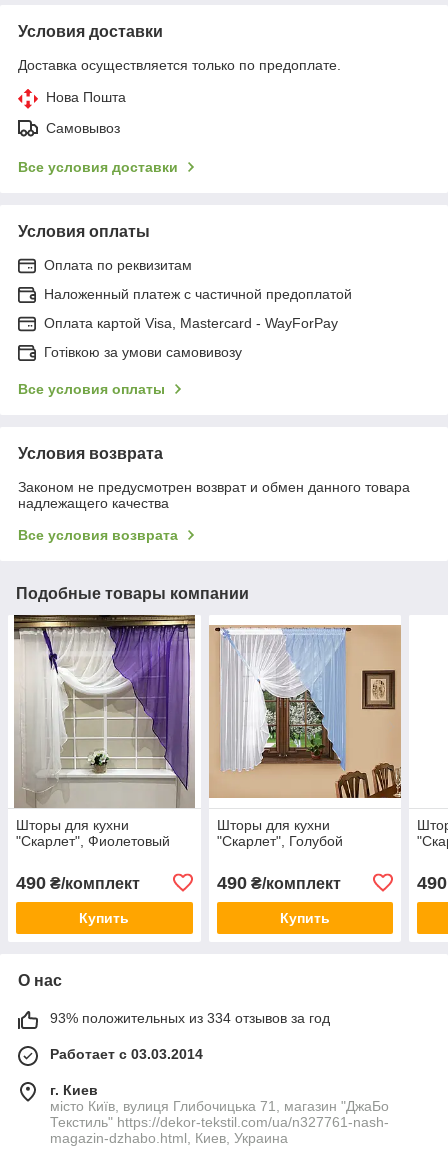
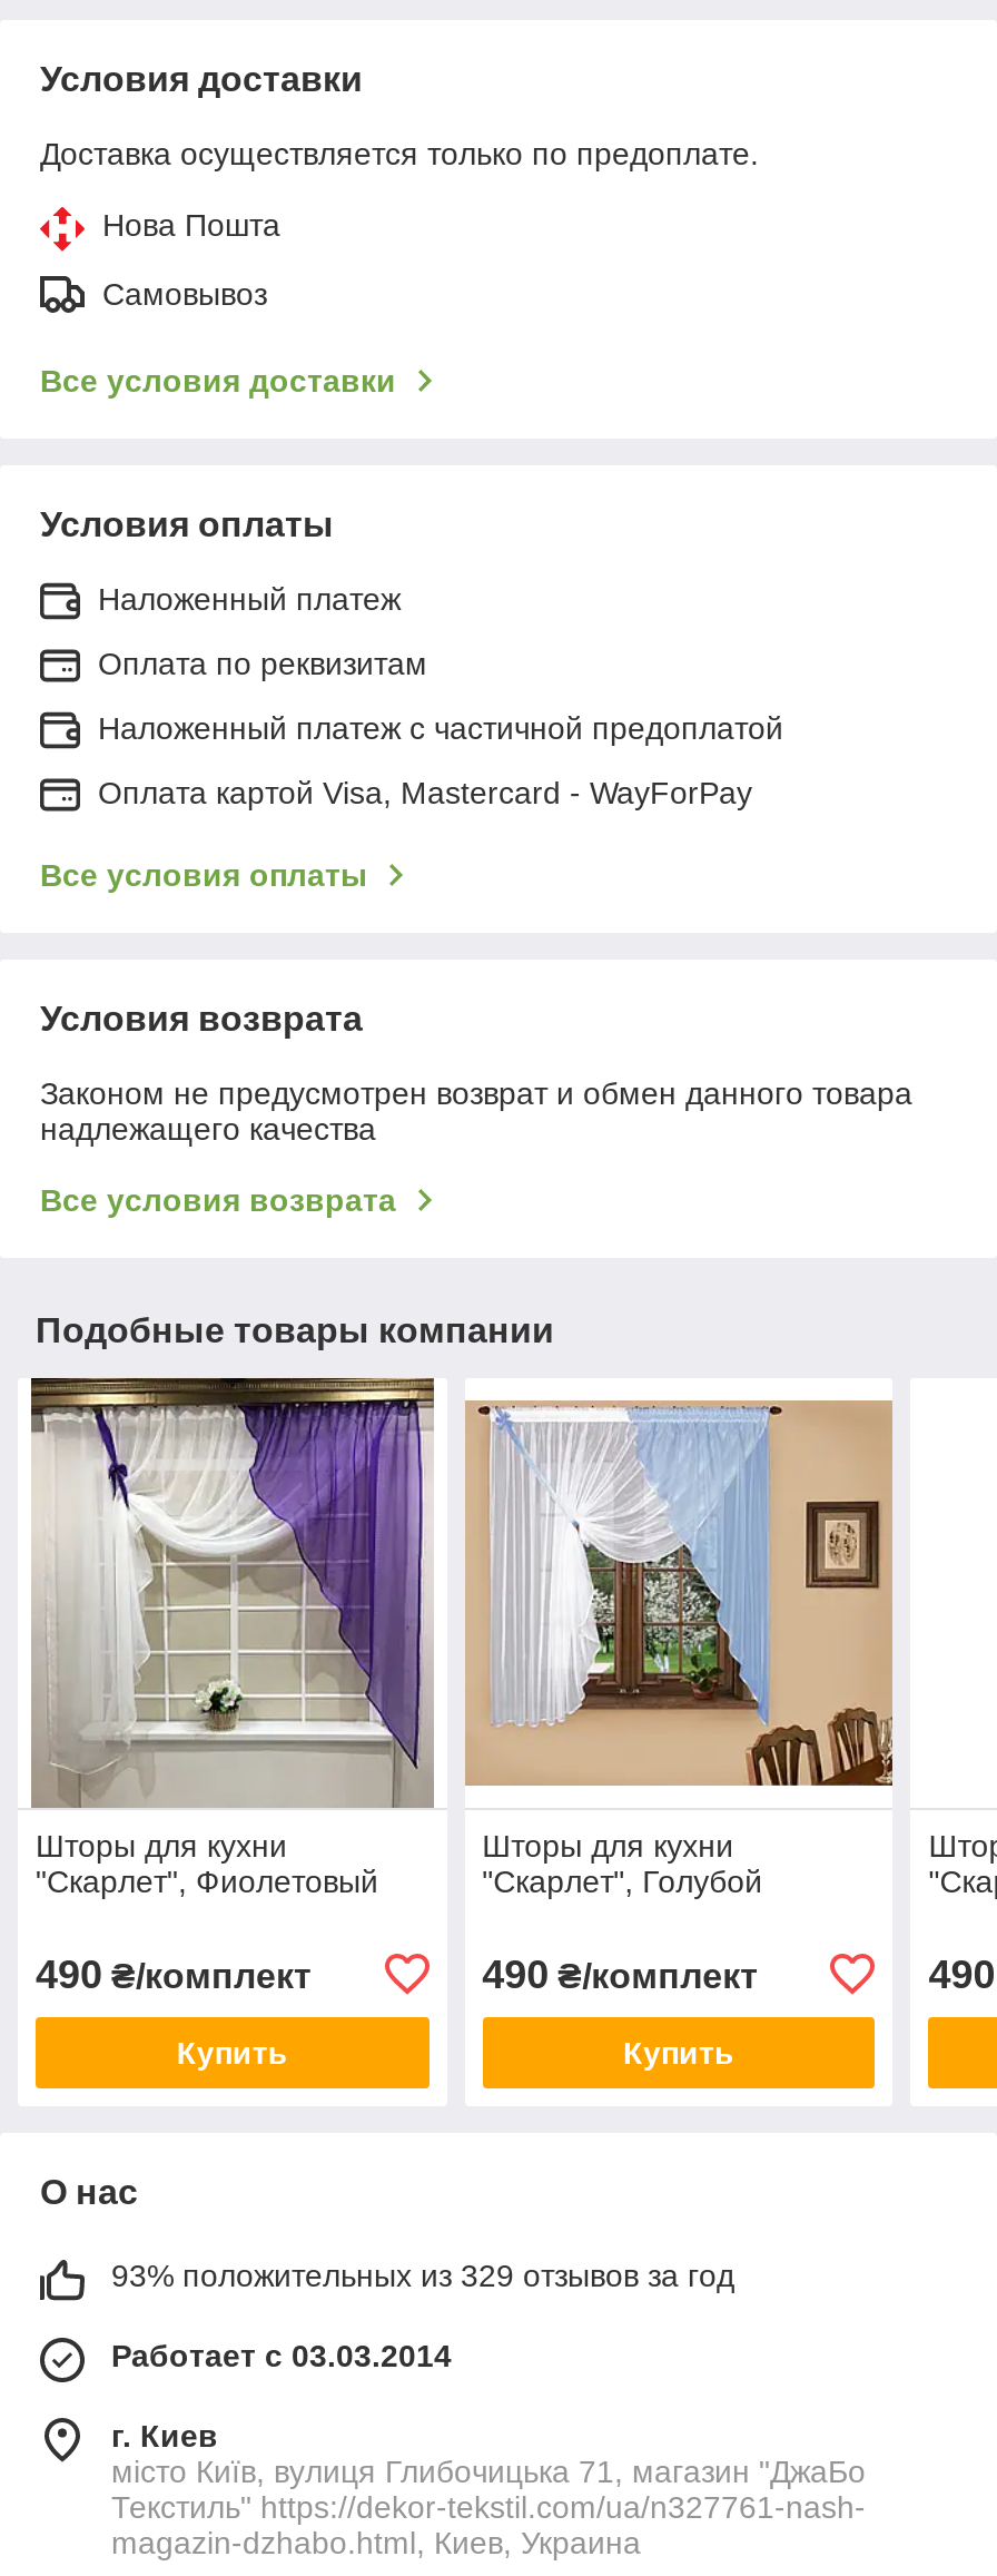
+ Наложенный платеж

moved down: Оплата по реквизитам | Наложенный платеж с частичной предоплатой | Оплата картой Visa, Mastercard - WayForPay

- Готівкою за умови самовивозу

- 93% положительных из 334 отзывов за год
+ 93% положительных из 329 отзывов за год
